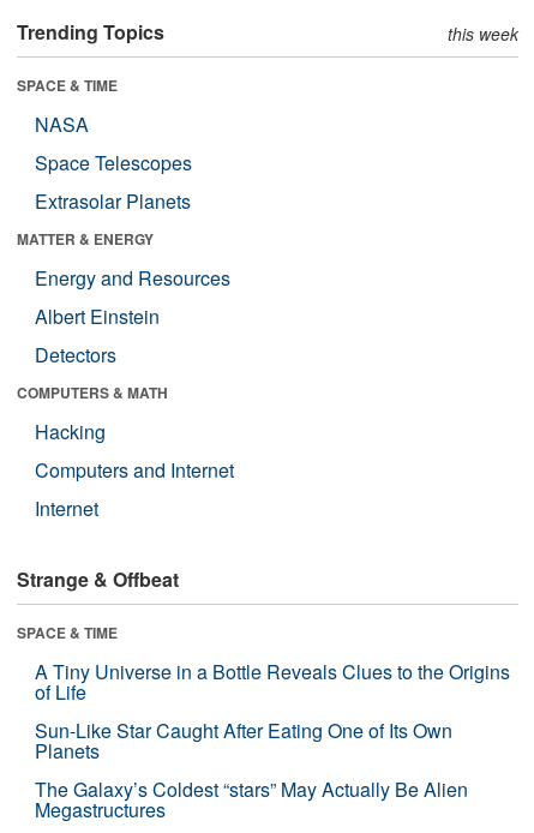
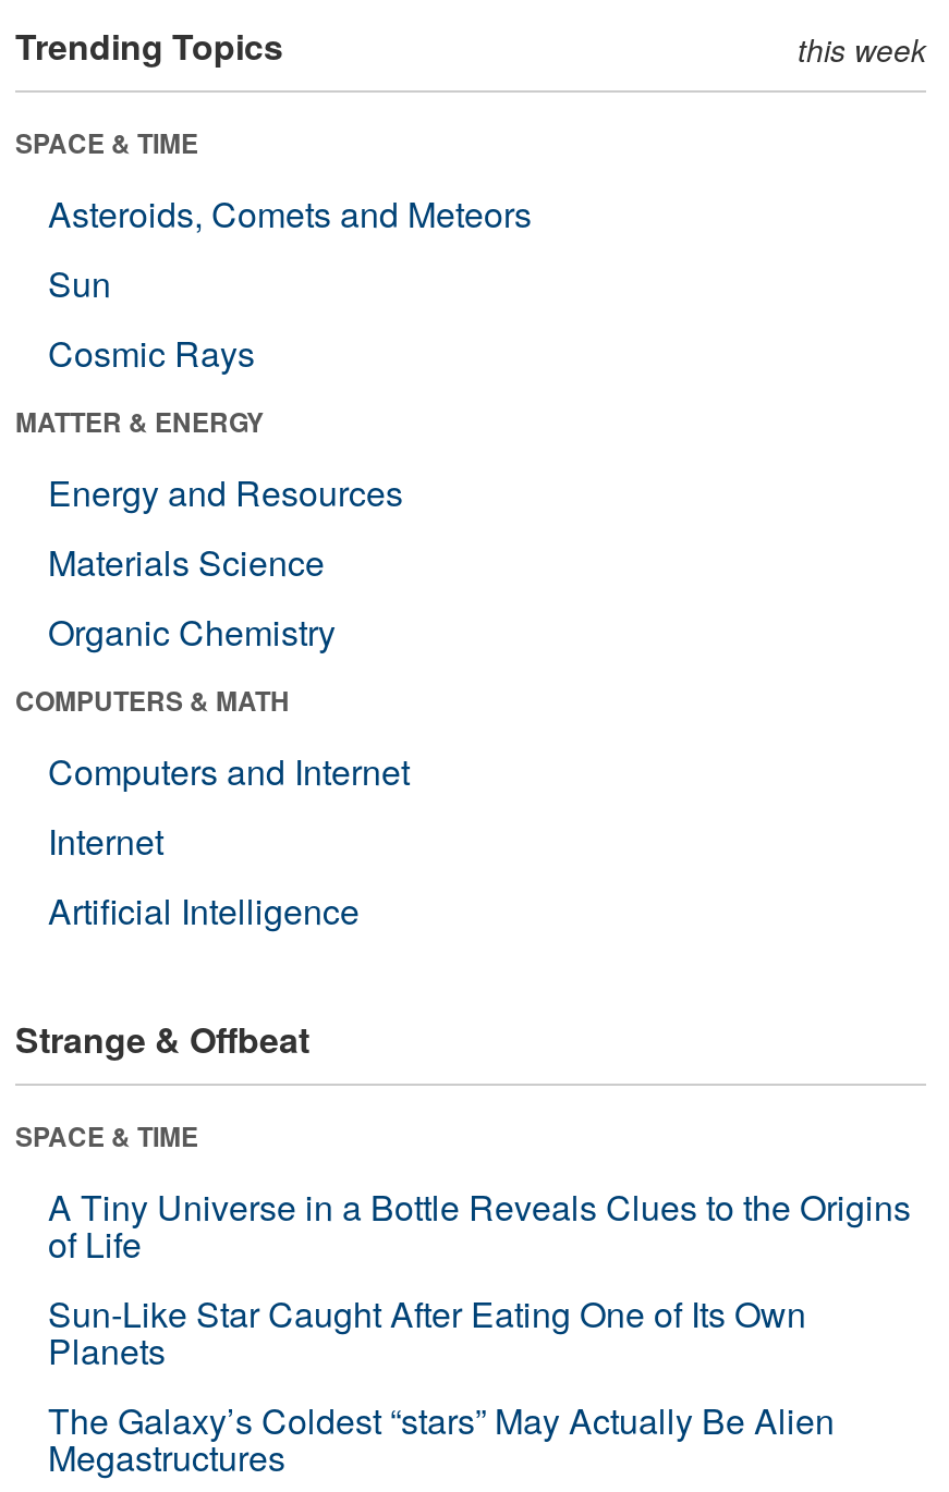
- NASA
- Space Telescopes
- Extrasolar Planets
+ Asteroids, Comets and Meteors
+ Sun
+ Cosmic Rays

- Albert Einstein
- Detectors
+ Materials Science
+ Organic Chemistry

- Hacking

moved up: Computers and Internet | Internet

+ Artificial Intelligence
